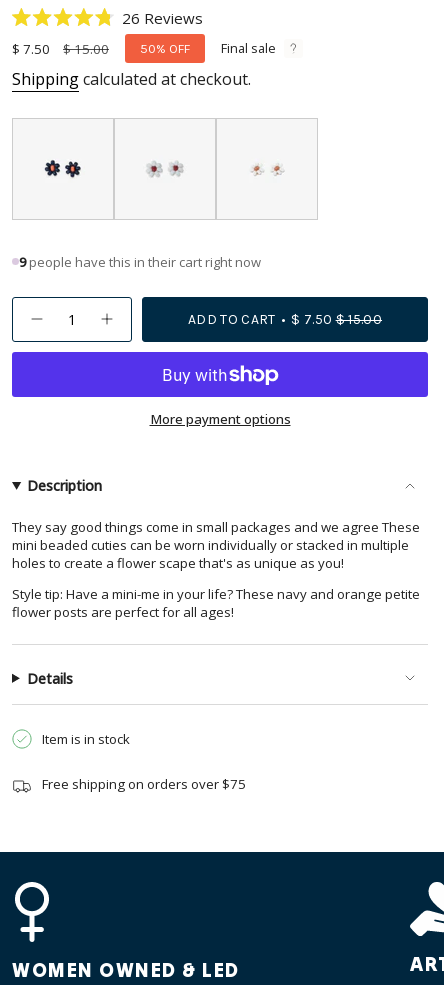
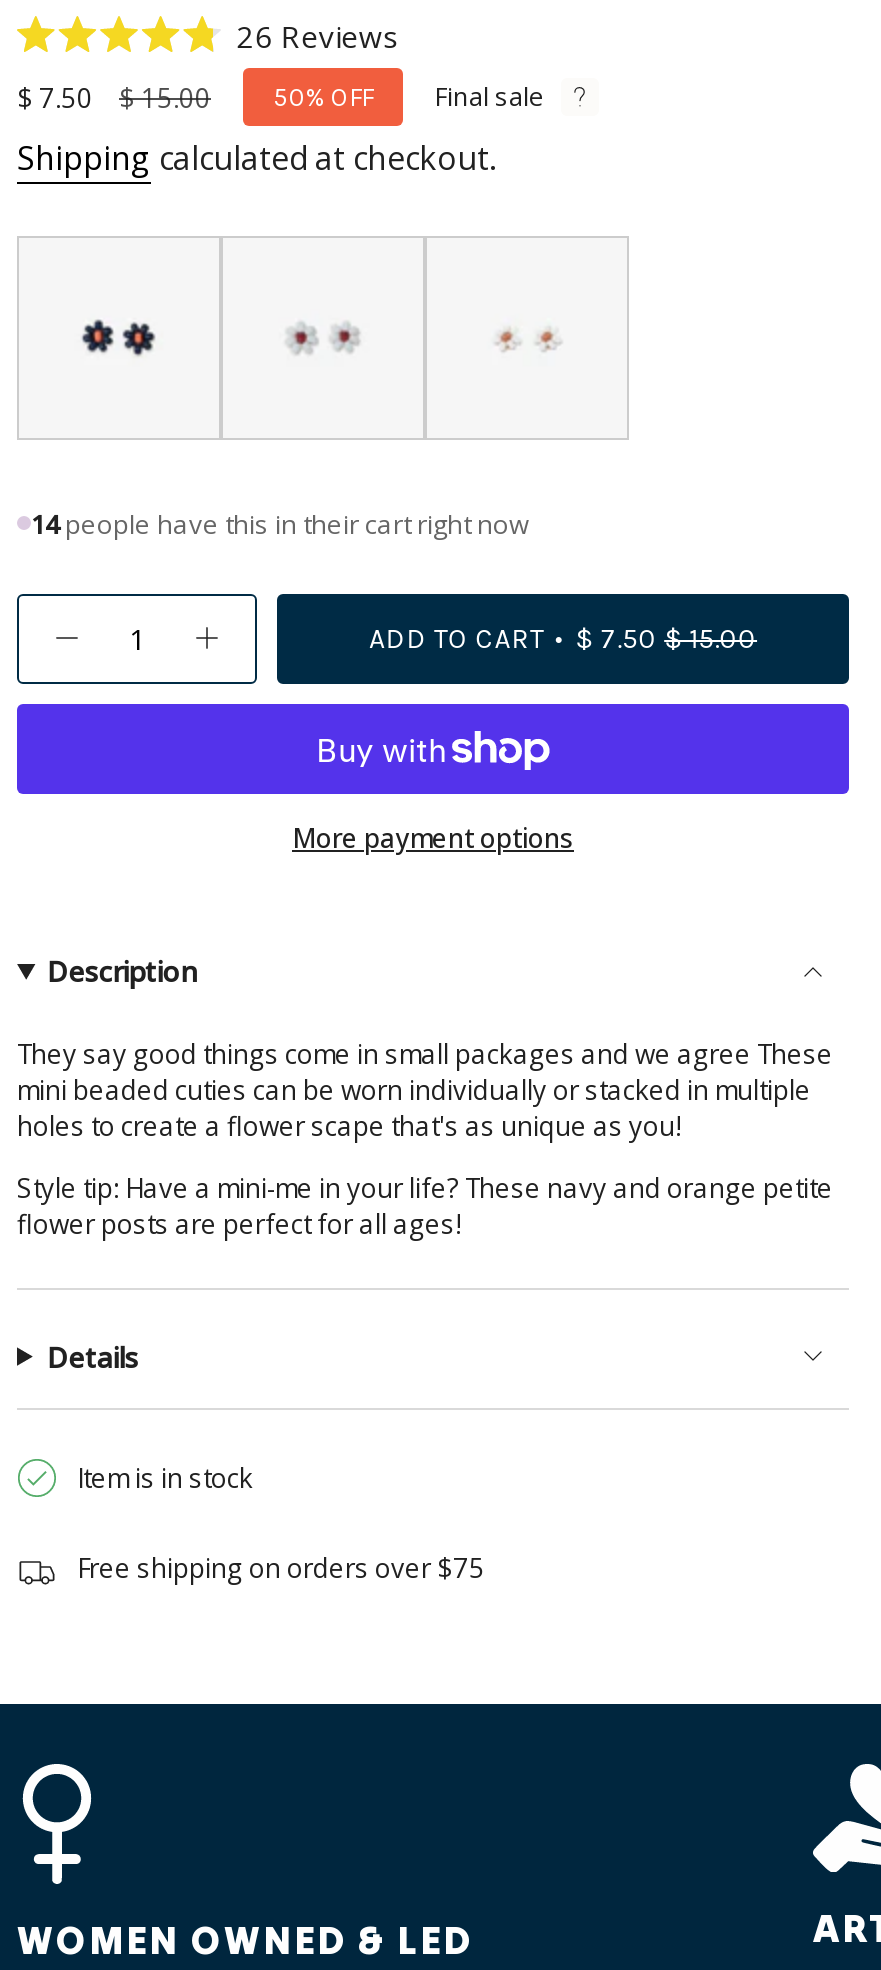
- 9people have this in their cart right now
+ 14people have this in their cart right now
